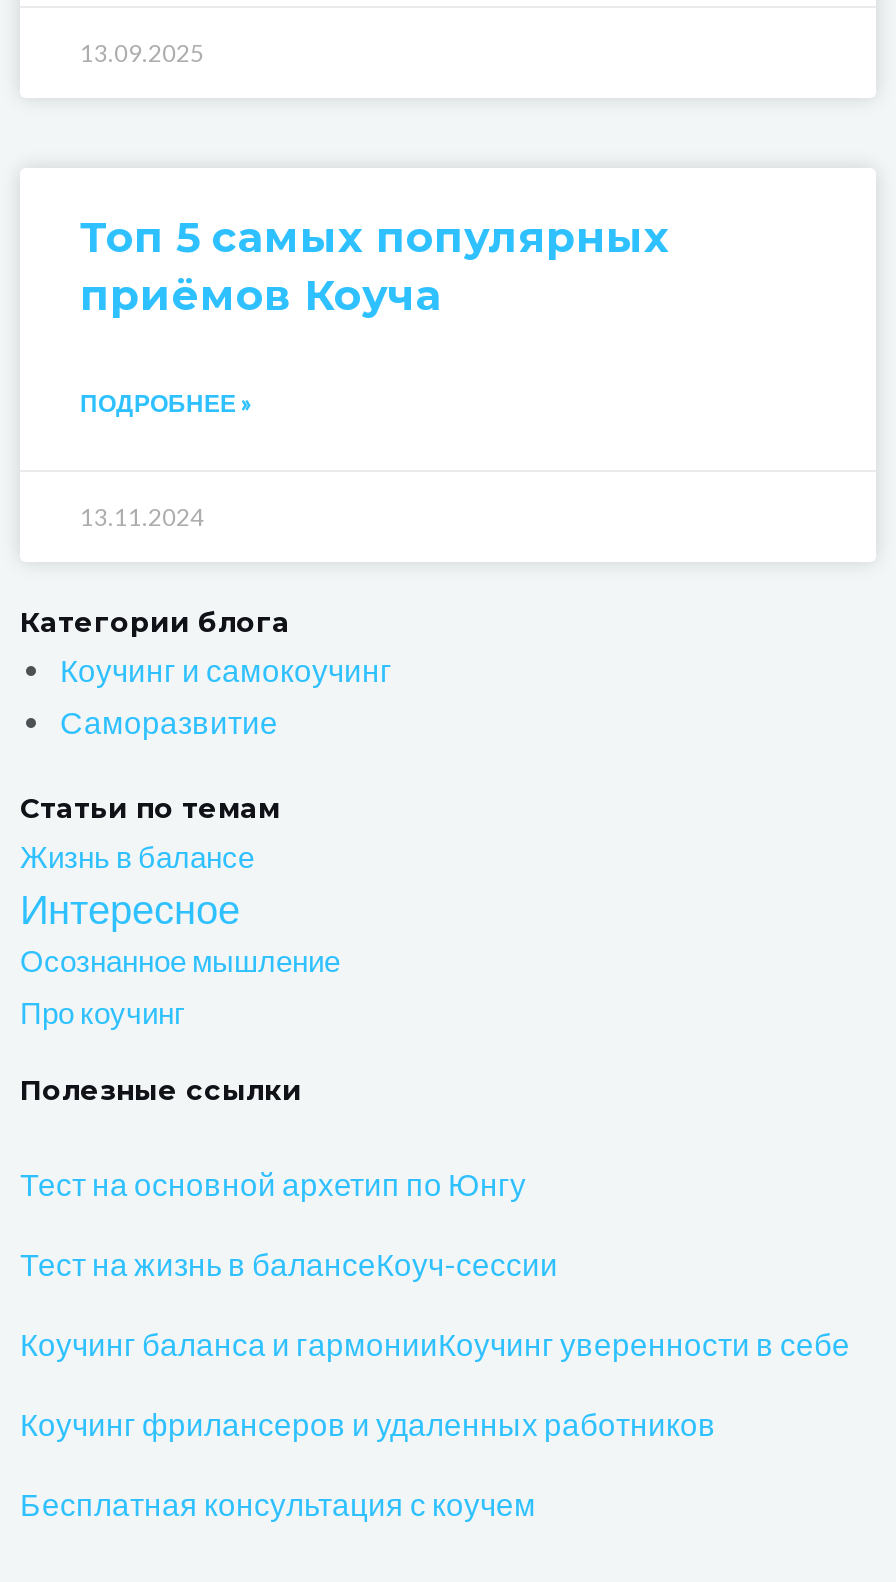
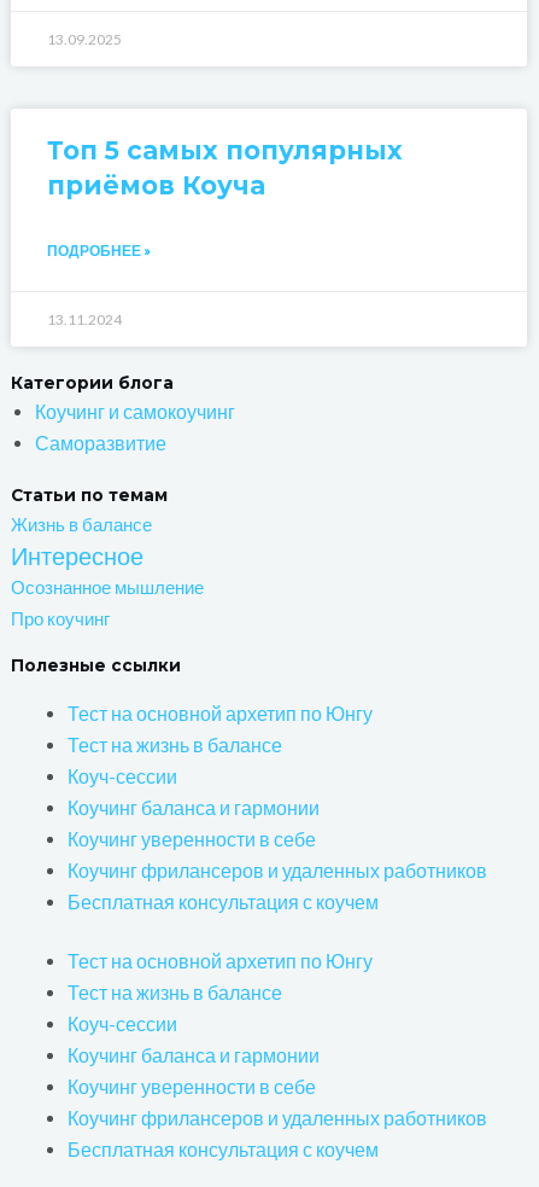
- Тест на жизнь в балансеКоуч-сессии
+ Тест на жизнь в балансе
+ Коуч-сессии
+ Коучинг баланса и гармонии
+ Коучинг уверенности в себе
+ Коучинг фрилансеров и удаленных работников
+ Бесплатная консультация с коучем

- Коучинг баланса и гармонииКоучинг уверенности в себе
+ Тест на основной архетип по Юнгу
+ Тест на жизнь в балансе
+ Коуч-сессии
+ Коучинг баланса и гармонии
+ Коучинг уверенности в себе
